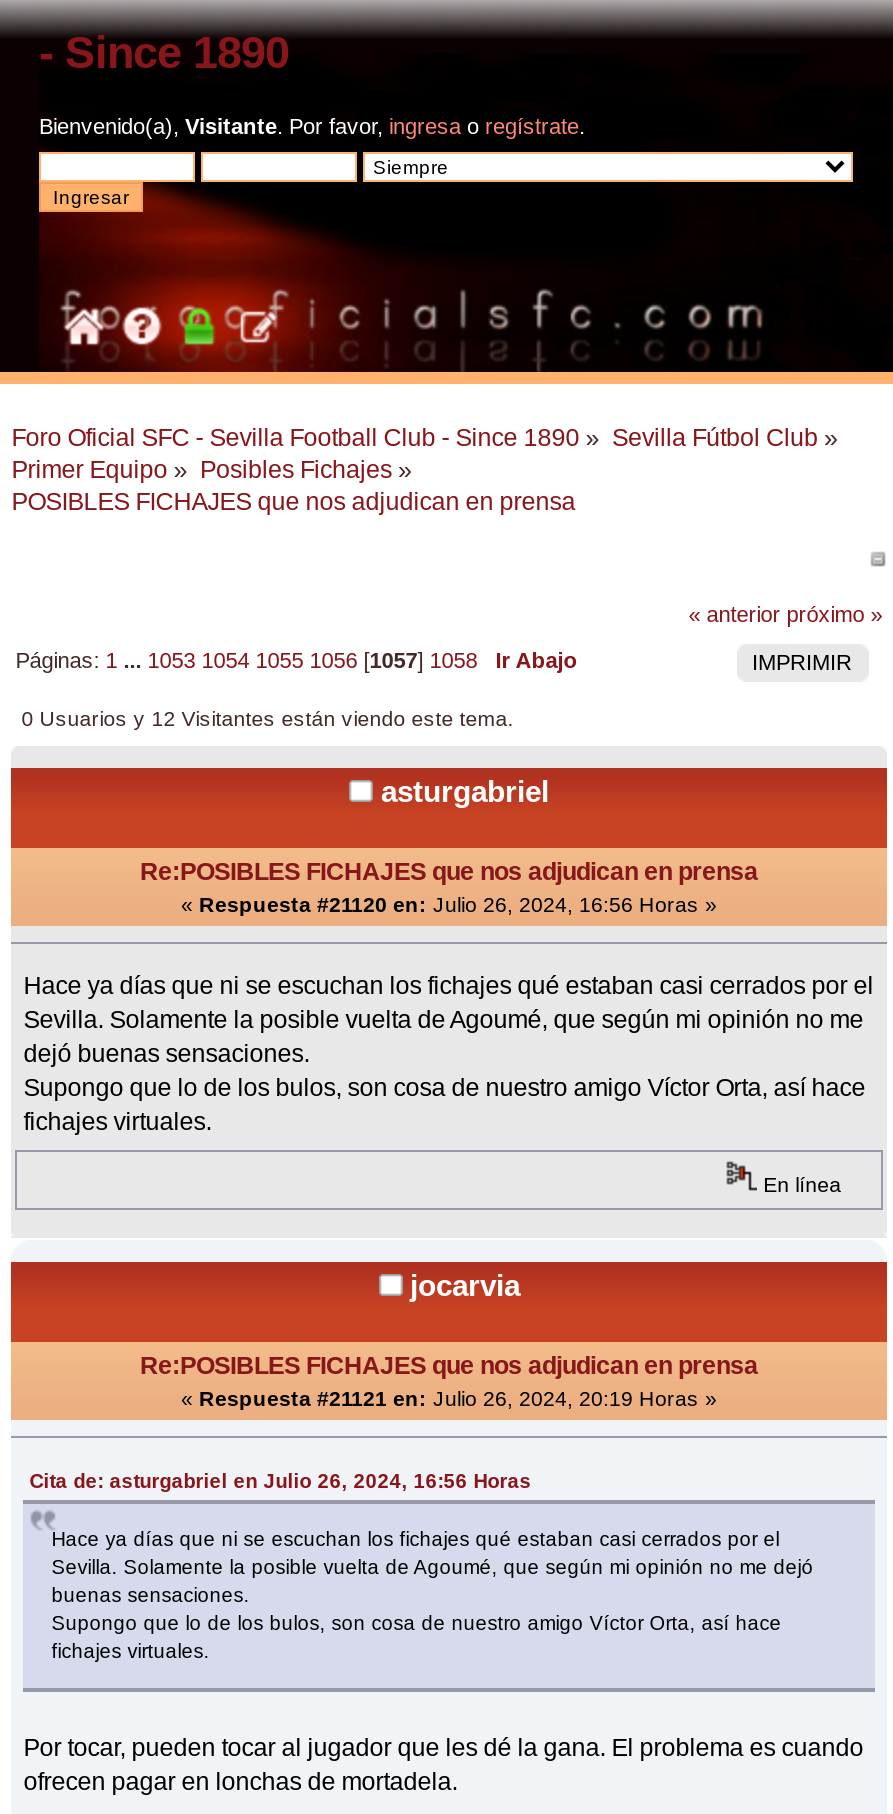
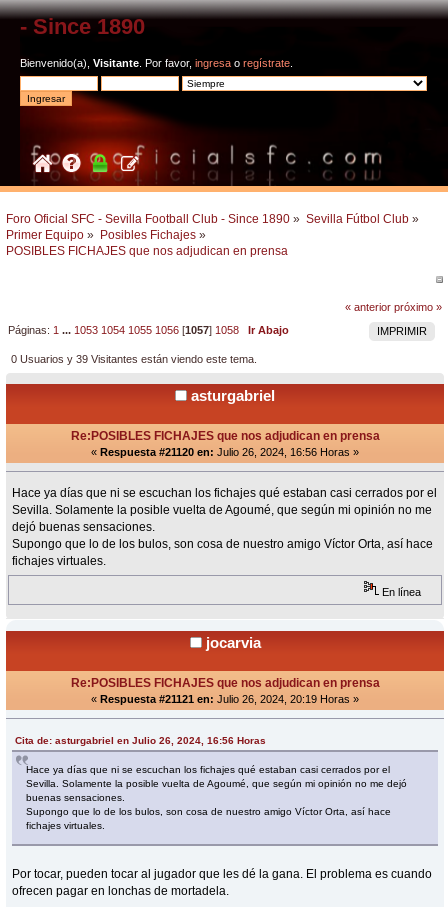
- 0 Usuarios y 12 Visitantes están viendo este tema.
+ 0 Usuarios y 39 Visitantes están viendo este tema.
